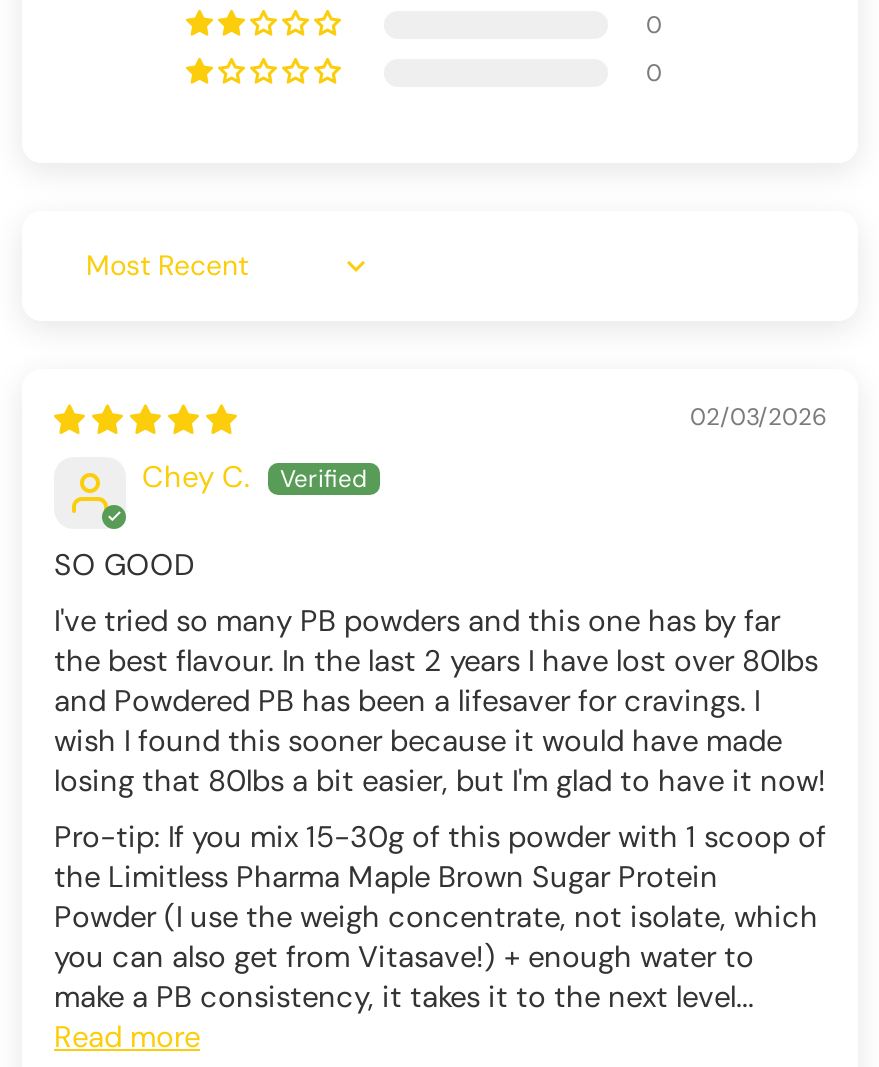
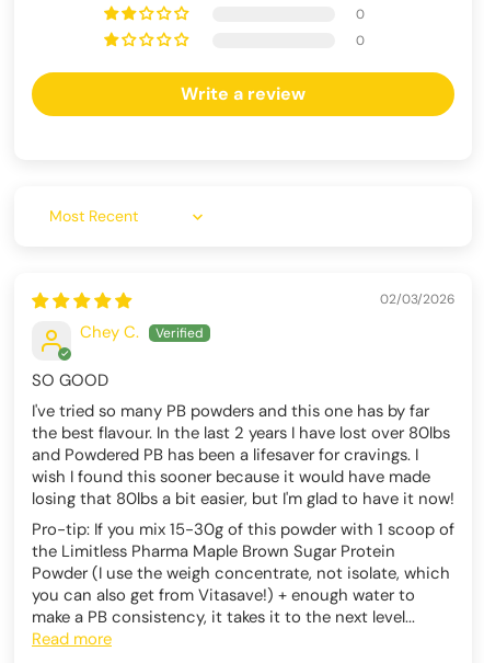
+ Write a review
